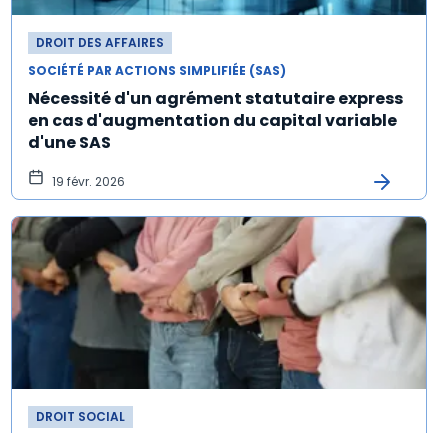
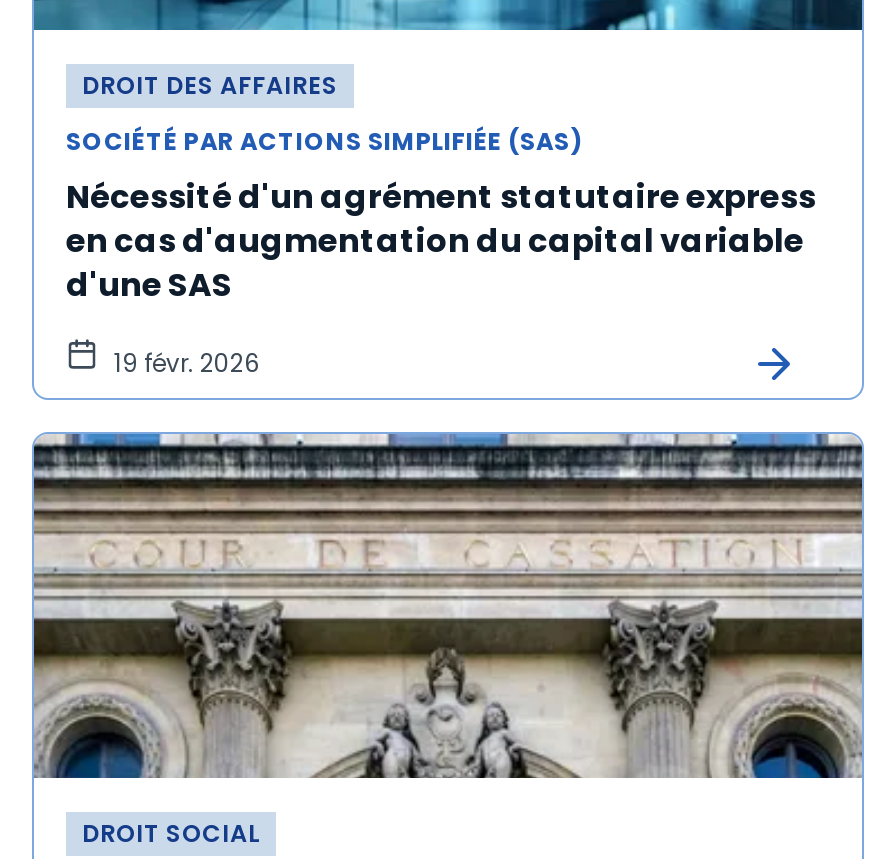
- [image]
+ [image]
